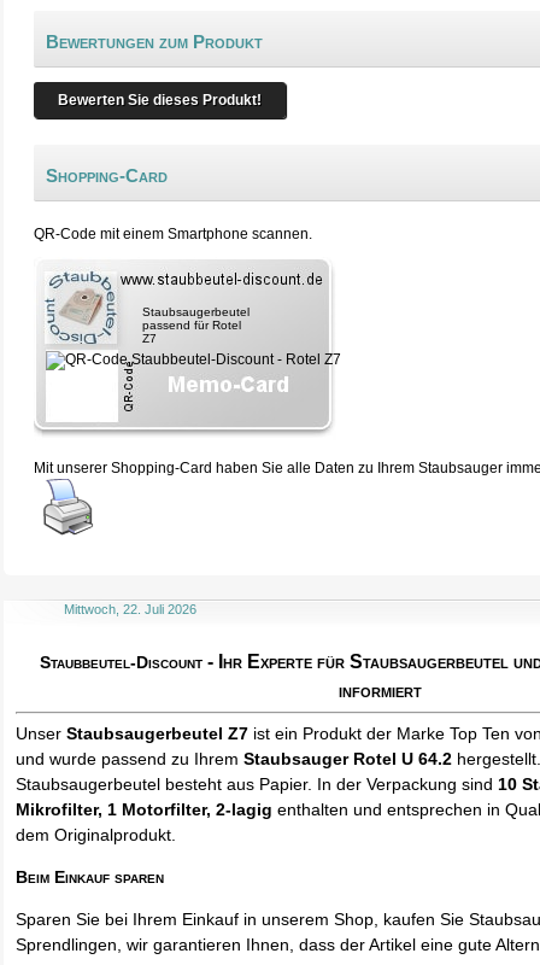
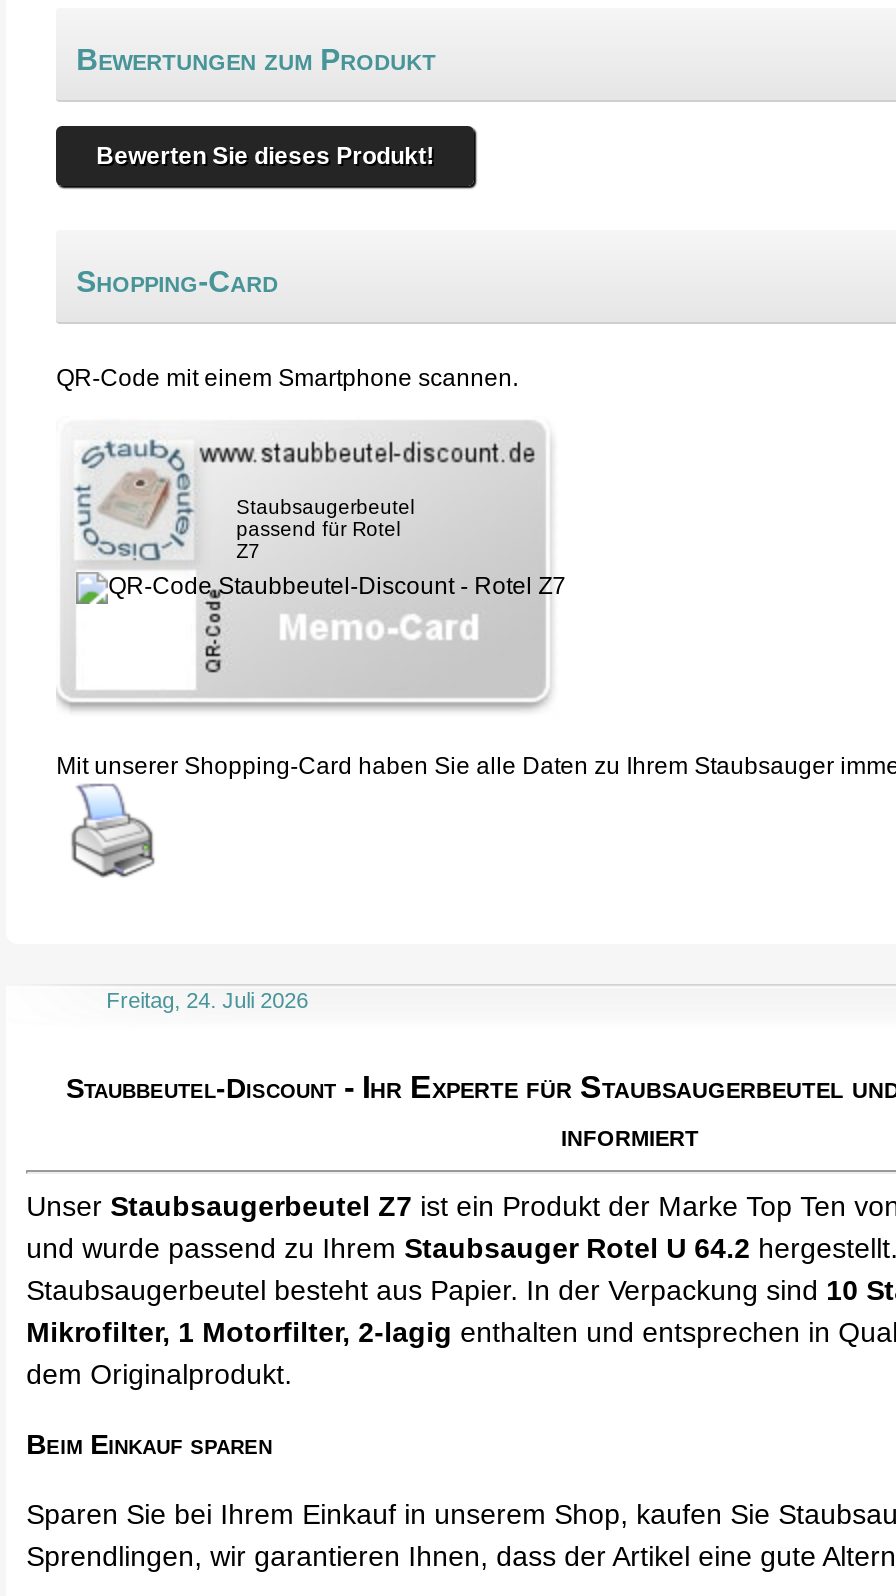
- Mittwoch, 22. Juli 2026
+ Freitag, 24. Juli 2026
